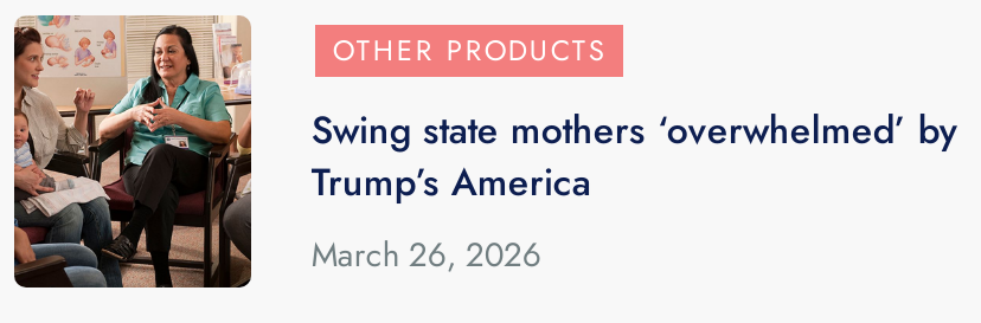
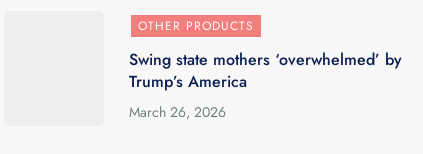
- [image]
